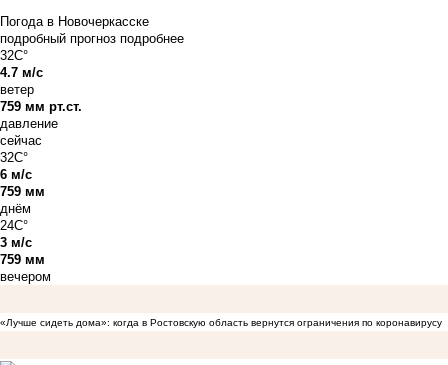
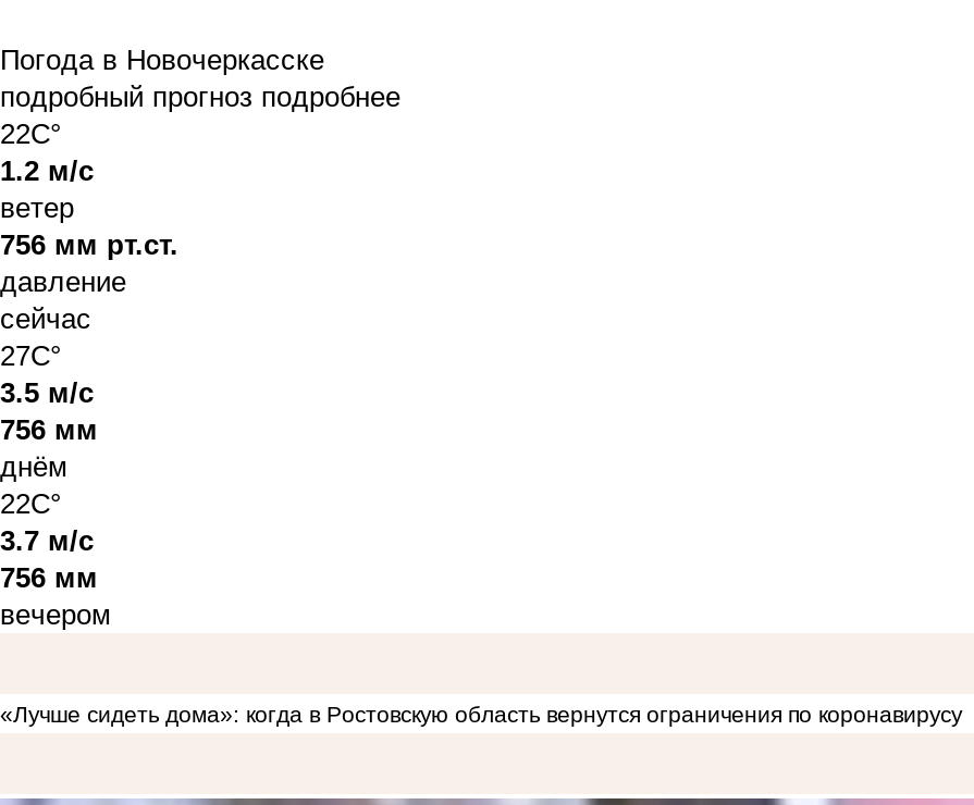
- 32C°
- 4.7 м/с
+ 22C°
+ 1.2 м/с

- 759 мм рт.ст.
+ 756 мм рт.ст.

- 32C°
- 6 м/с
- 759 мм
+ 27C°
+ 3.5 м/с
+ 756 мм

- 24C°
- 3 м/с
- 759 мм
+ 22C°
+ 3.7 м/с
+ 756 мм
